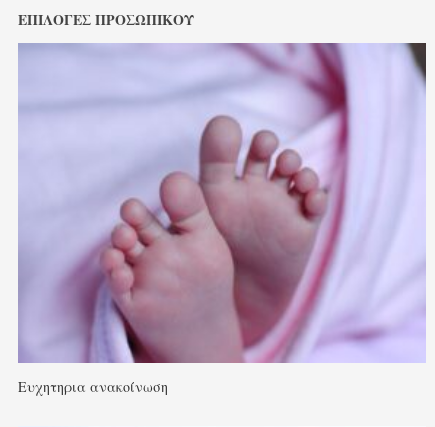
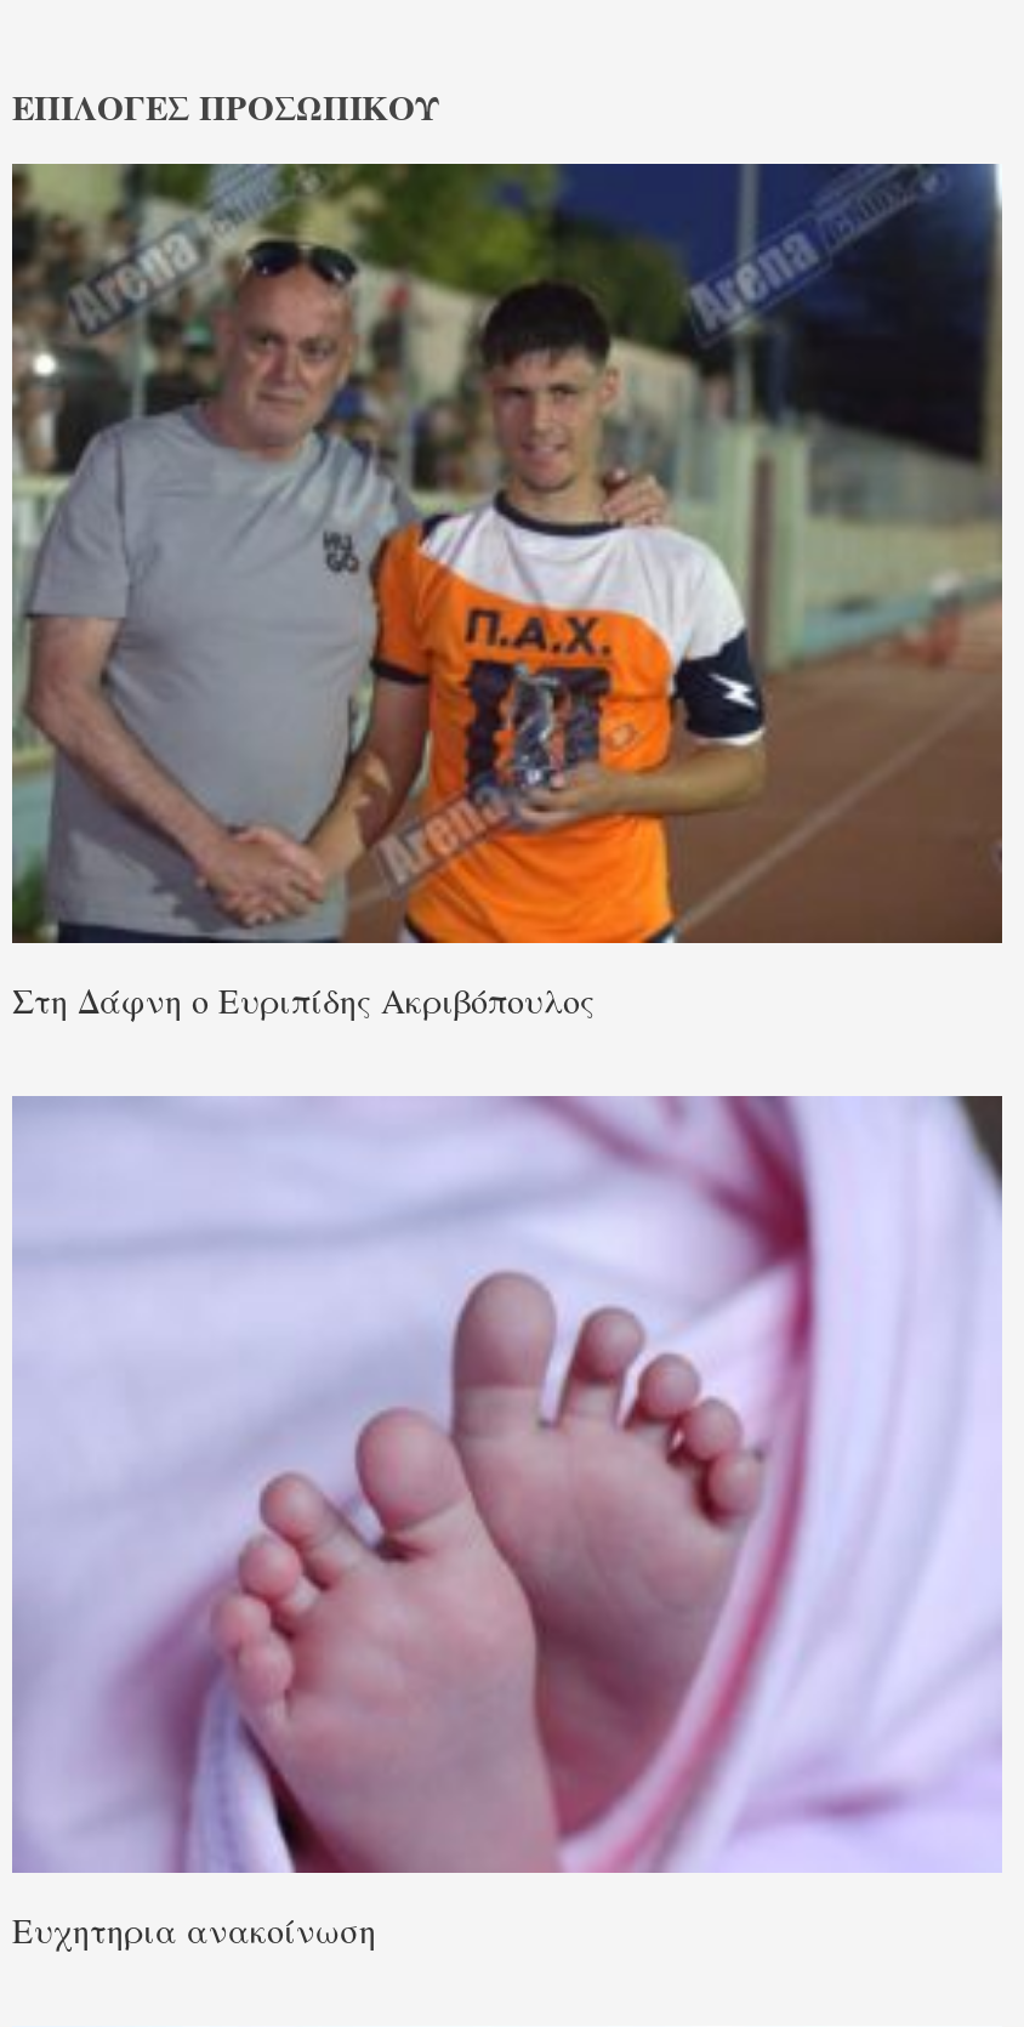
+ [image]
+ Στη Δάφνη ο Ευριπίδης Ακριβόπουλος
